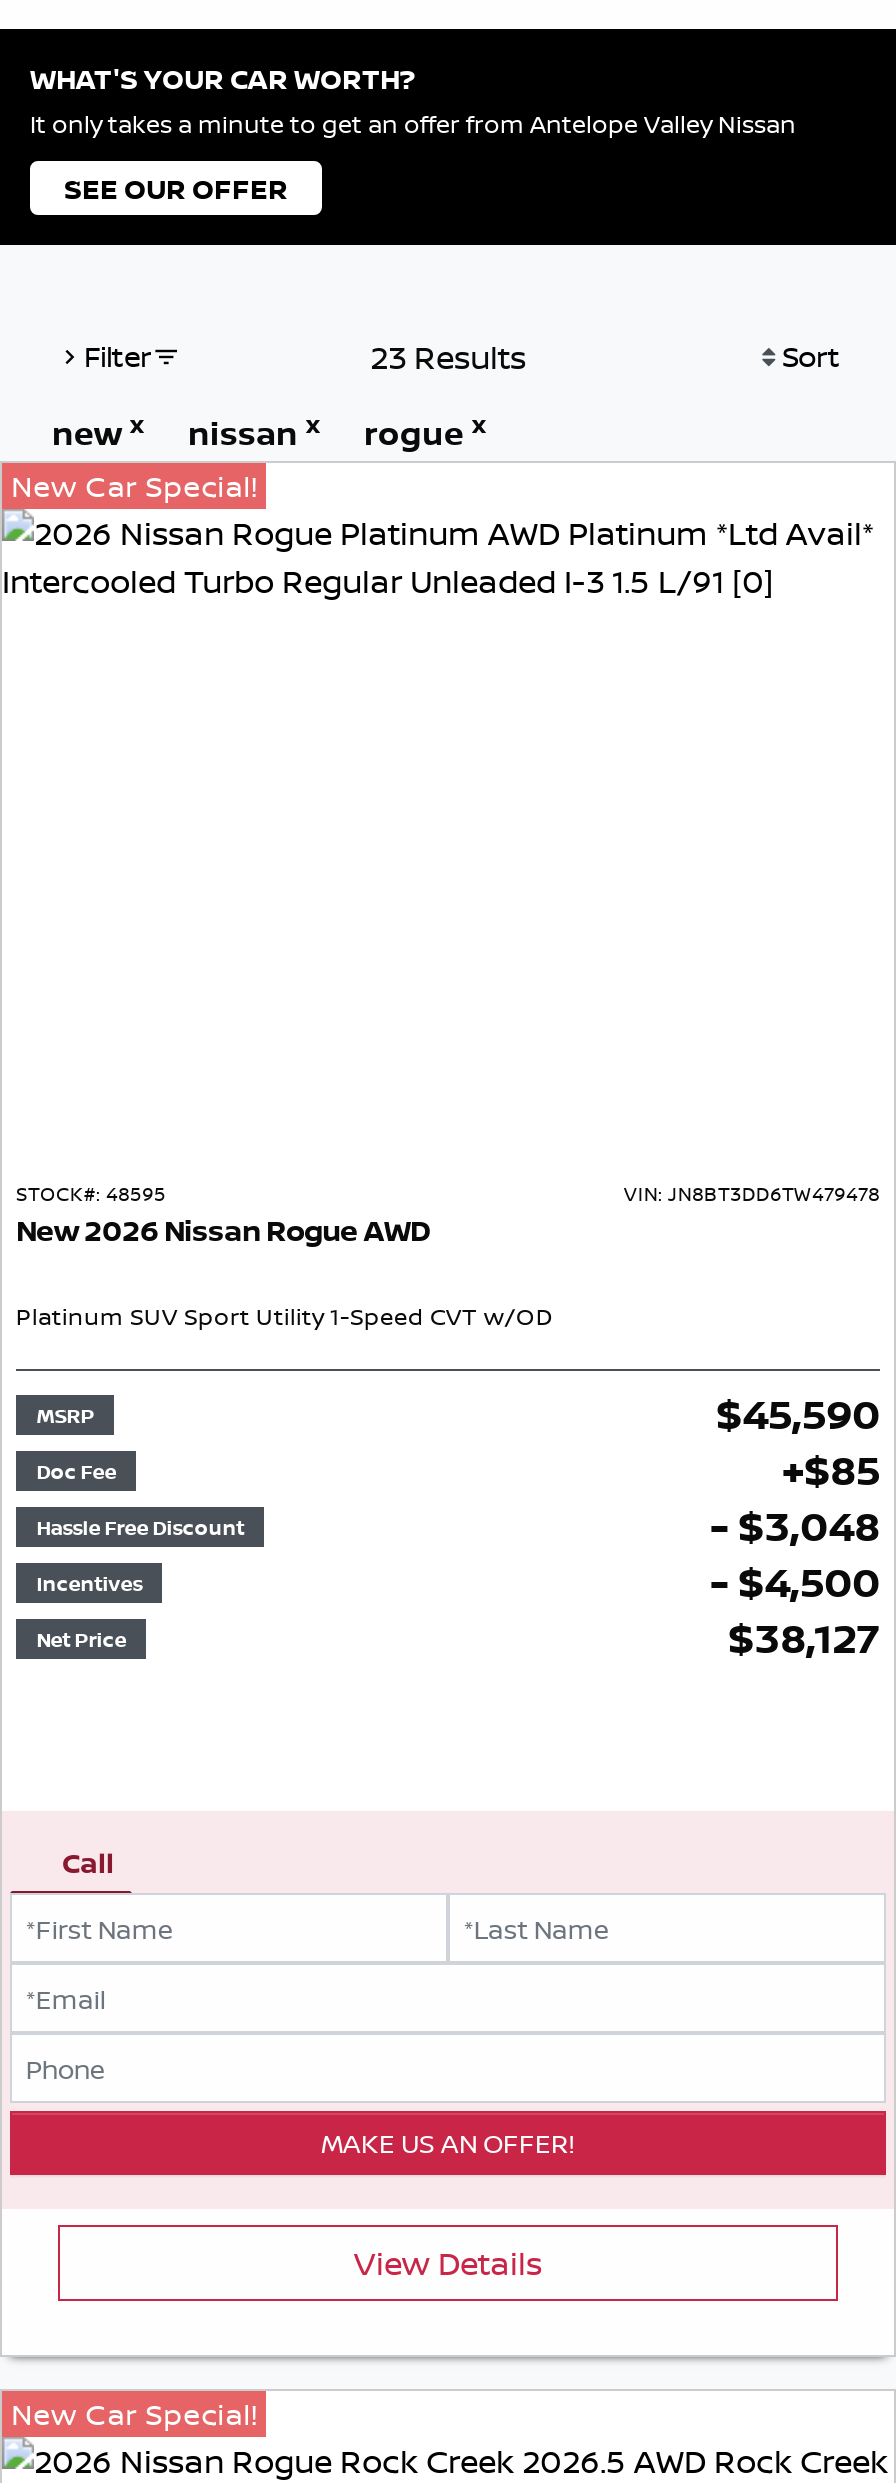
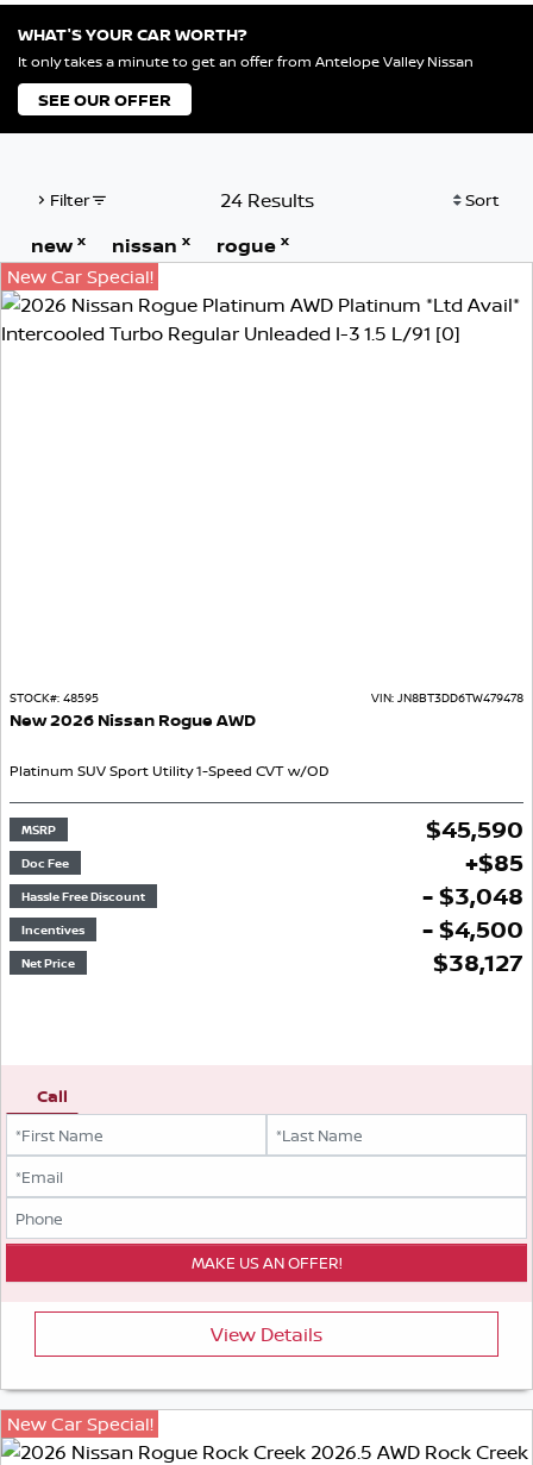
- 23 Results
+ 24 Results
